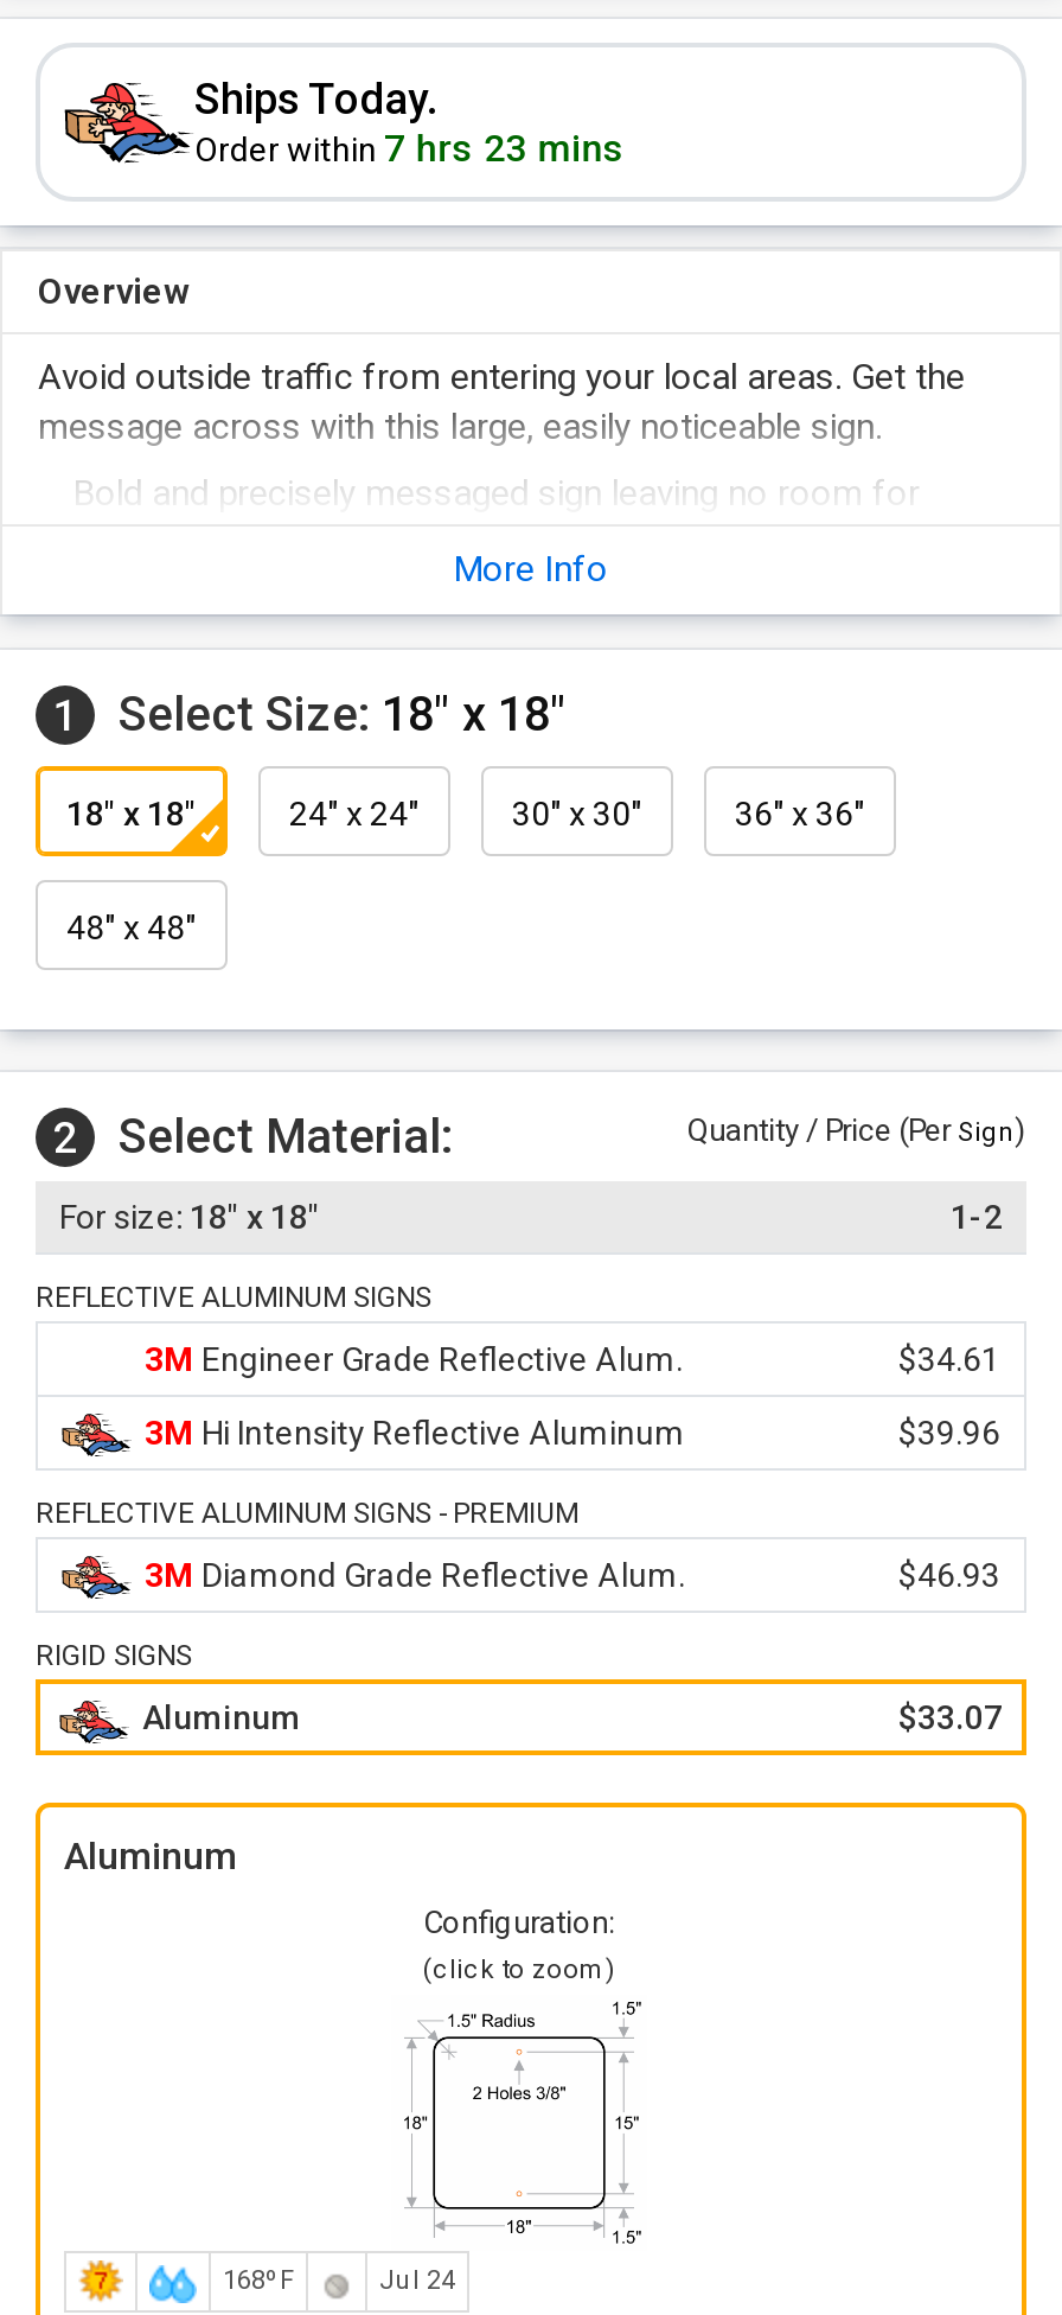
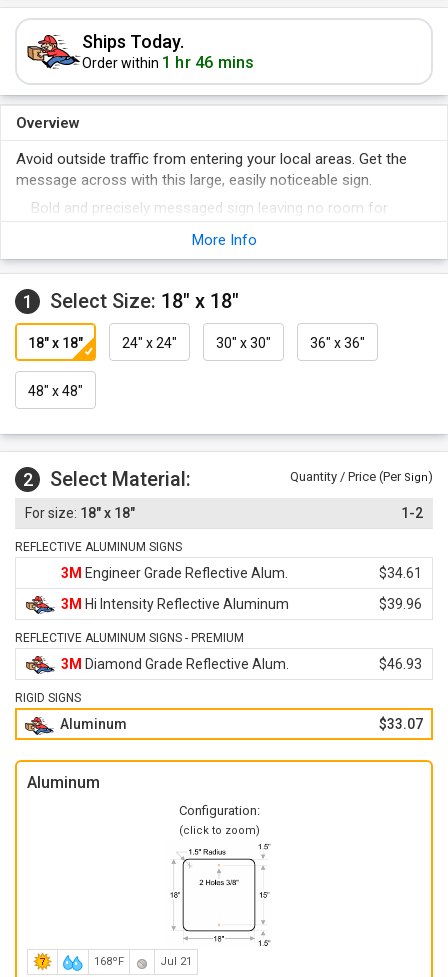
- Order within 7 hrs 23 mins
+ Order within 1 hr 46 mins

- Jul 24
+ Jul 21
